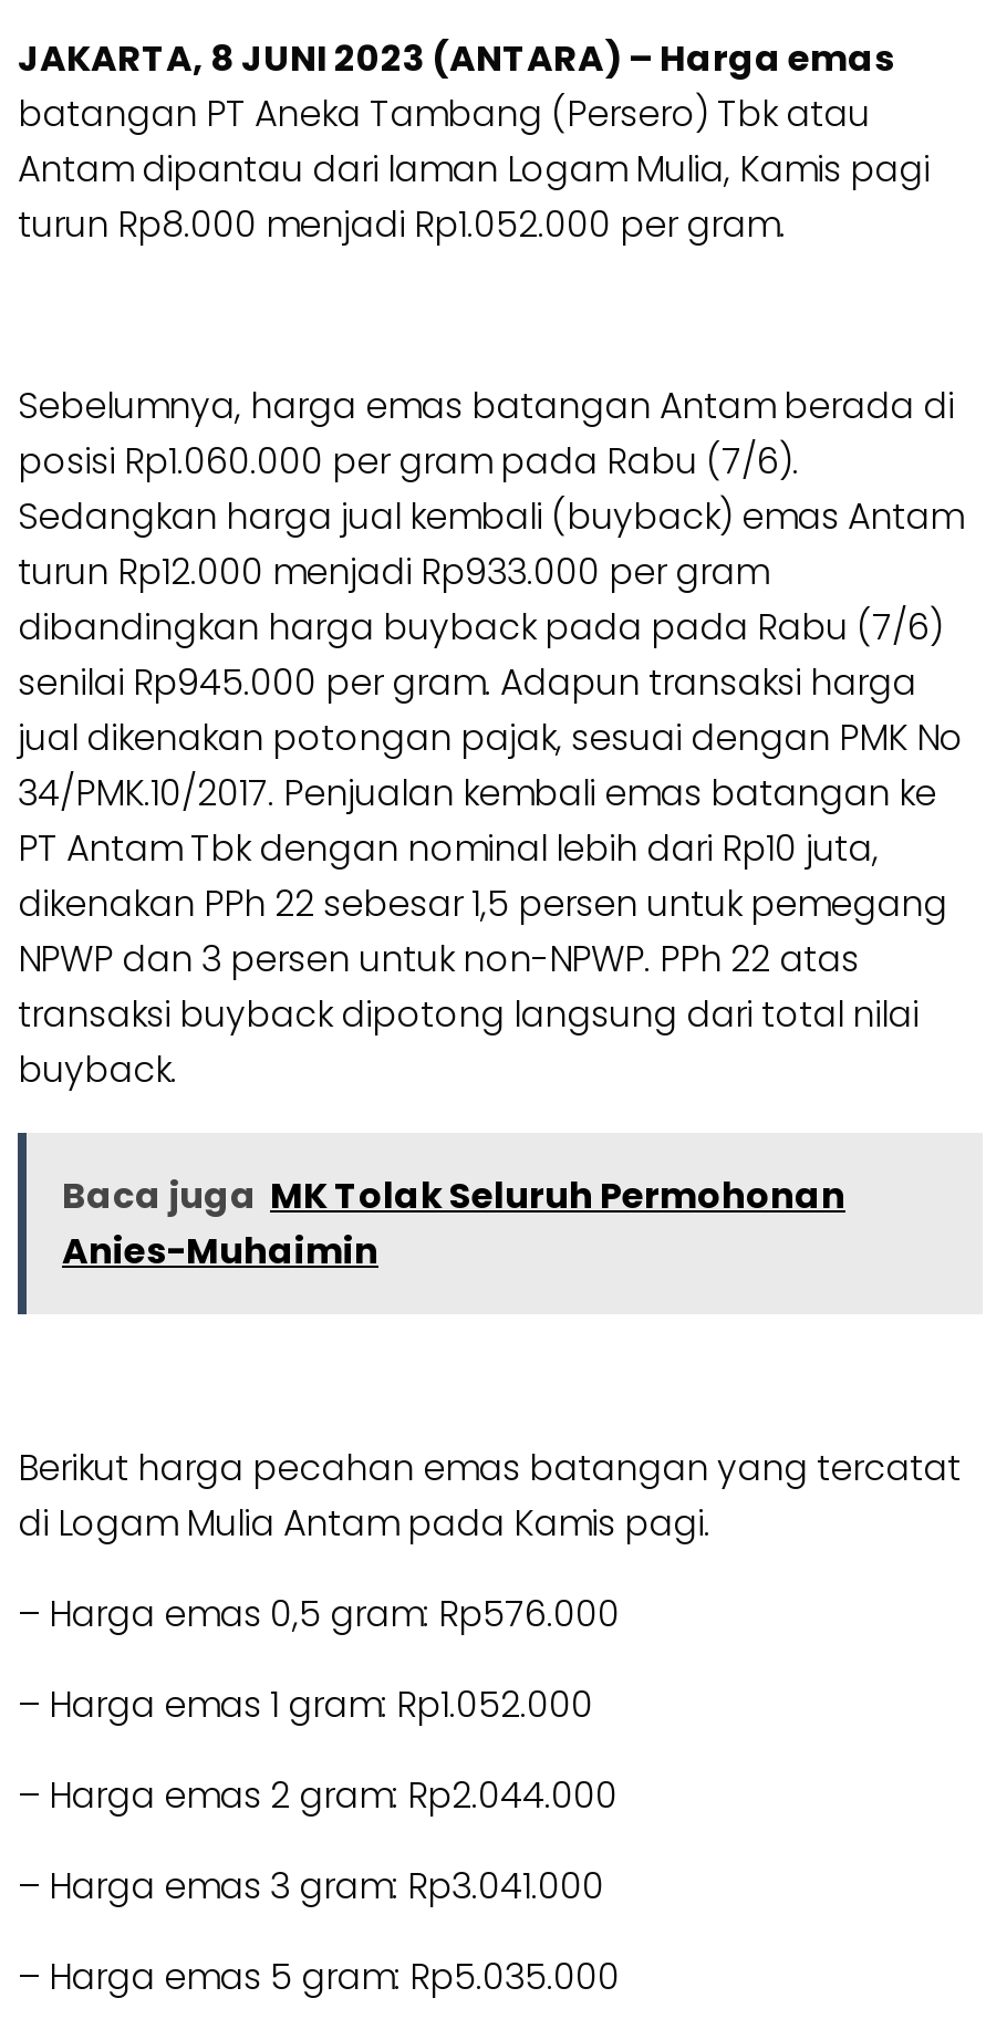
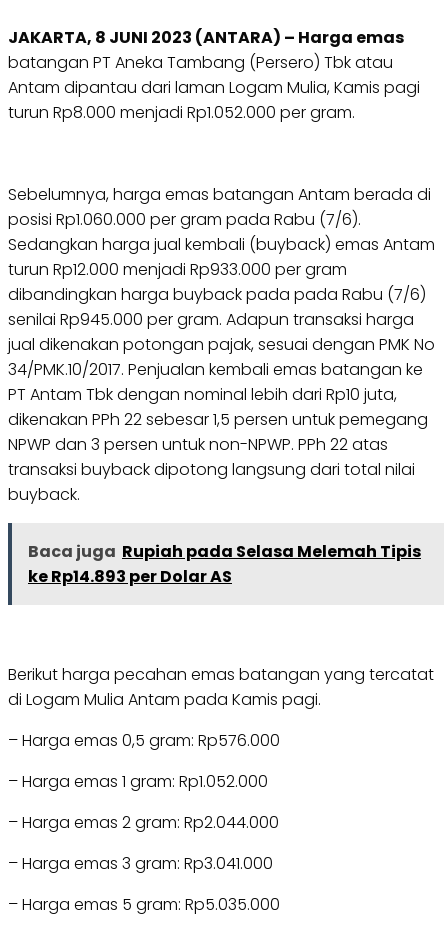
- Baca juga MK Tolak Seluruh Permohonan
- Anies-Muhaimin
+ Baca juga Rupiah pada Selasa Melemah Tipis
+ ke Rp14.893 per Dolar AS
